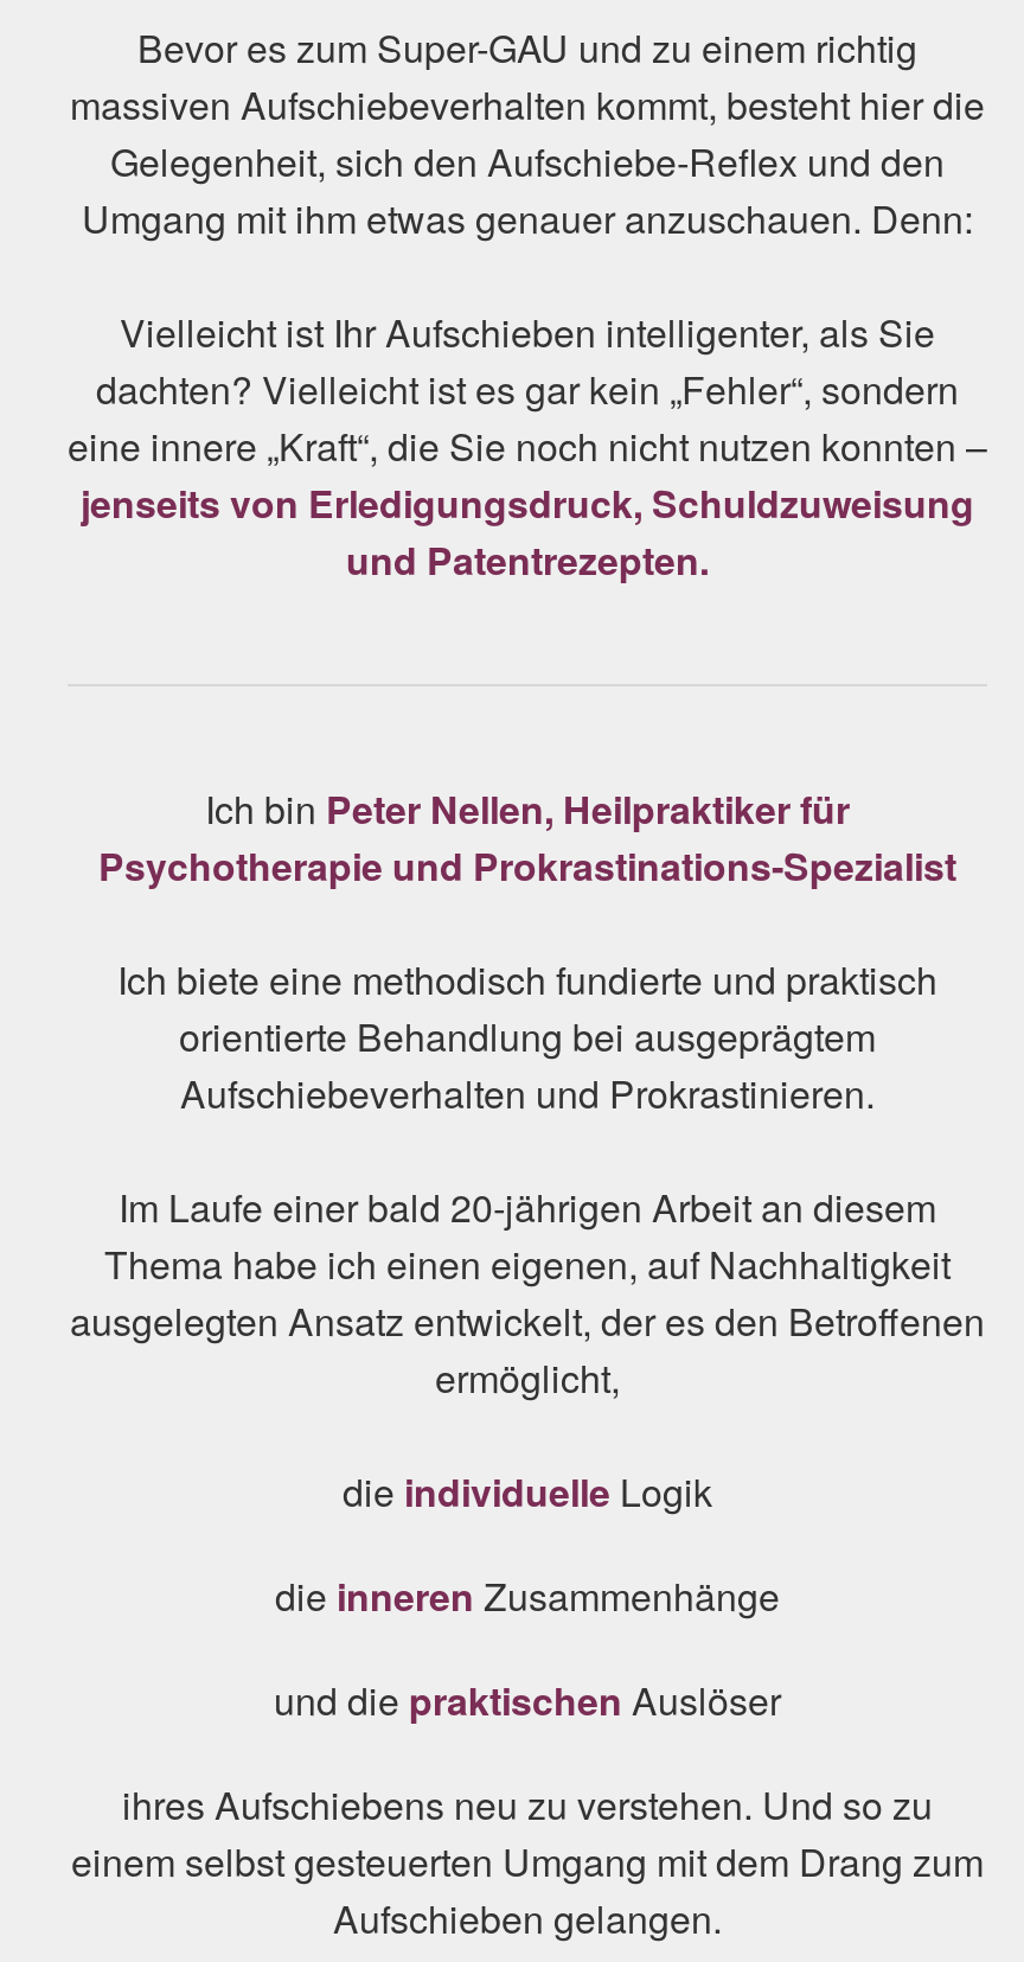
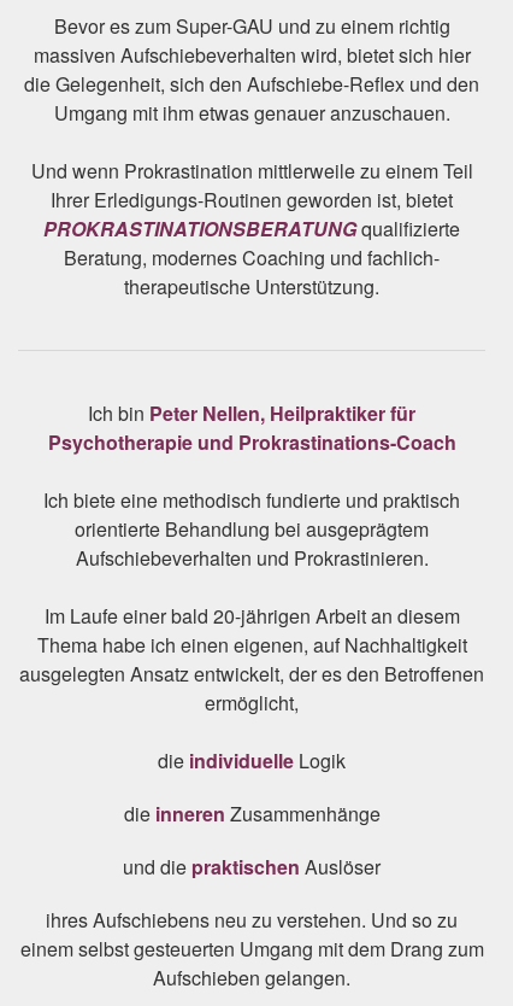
- massiven Aufschiebeverhalten kommt, besteht hier die
- Gelegenheit, sich den Aufschiebe-Reflex und den
- Umgang mit ihm etwas genauer anzuschauen. Denn:
+ massiven Aufschiebeverhalten wird, bietet sich hier
+ die Gelegenheit, sich den Aufschiebe-Reflex und den
+ Umgang mit ihm etwas genauer anzuschauen.

- Vielleicht ist Ihr Aufschieben intelligenter, als Sie
- dachten? Vielleicht ist es gar kein „Fehler“, sondern
- eine innere „Kraft“, die Sie noch nicht nutzen konnten –
- jenseits von Erledigungsdruck, Schuldzuweisung
- und Patentrezepten.
+ Und wenn Prokrastination mittlerweile zu einem Teil
+ Ihrer Erledigungs-Routinen geworden ist, bietet
+ PROKRASTINATIONSBERATUNG qualifizierte
+ Beratung, modernes Coaching und fachlich-
+ therapeutische Unterstützung.

- Psychotherapie und Prokrastinations-Spezialist
+ Psychotherapie und Prokrastinations-Coach
